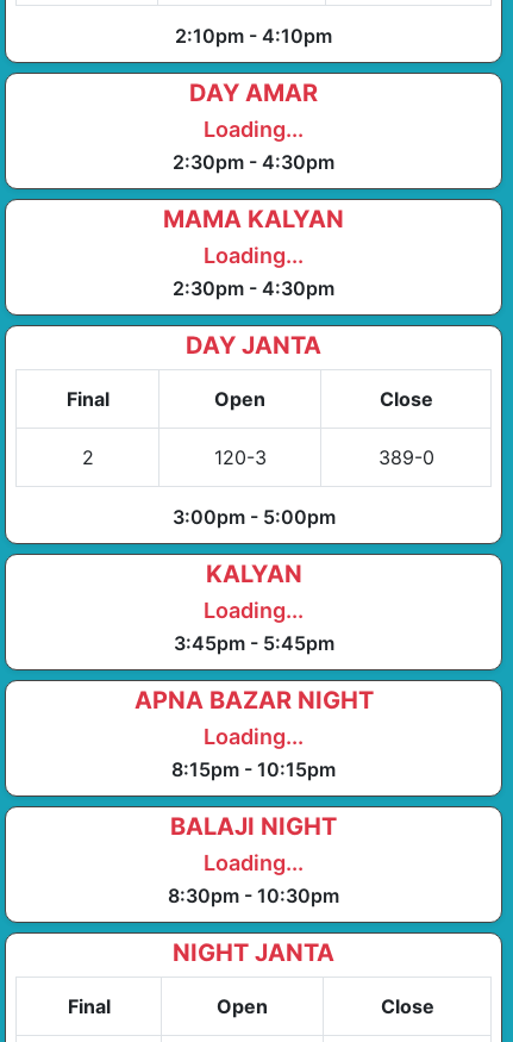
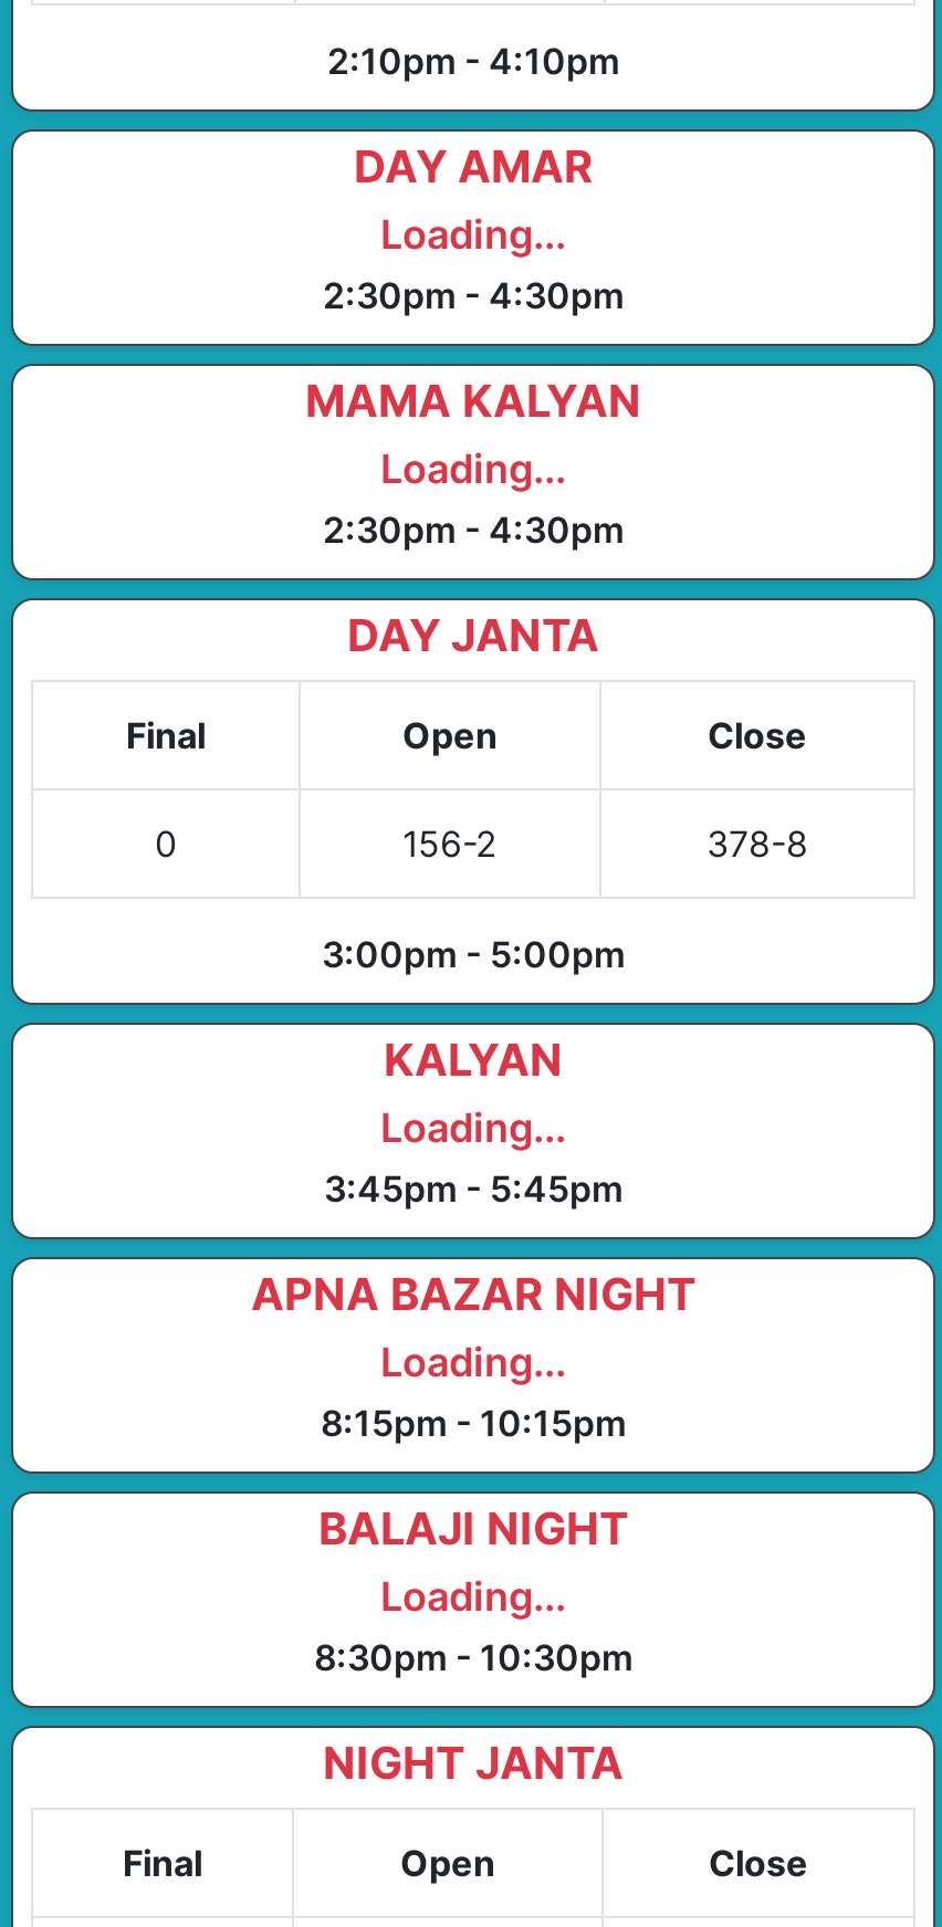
- 2
+ 0

- 120-3
+ 156-2

- 389-0
+ 378-8
